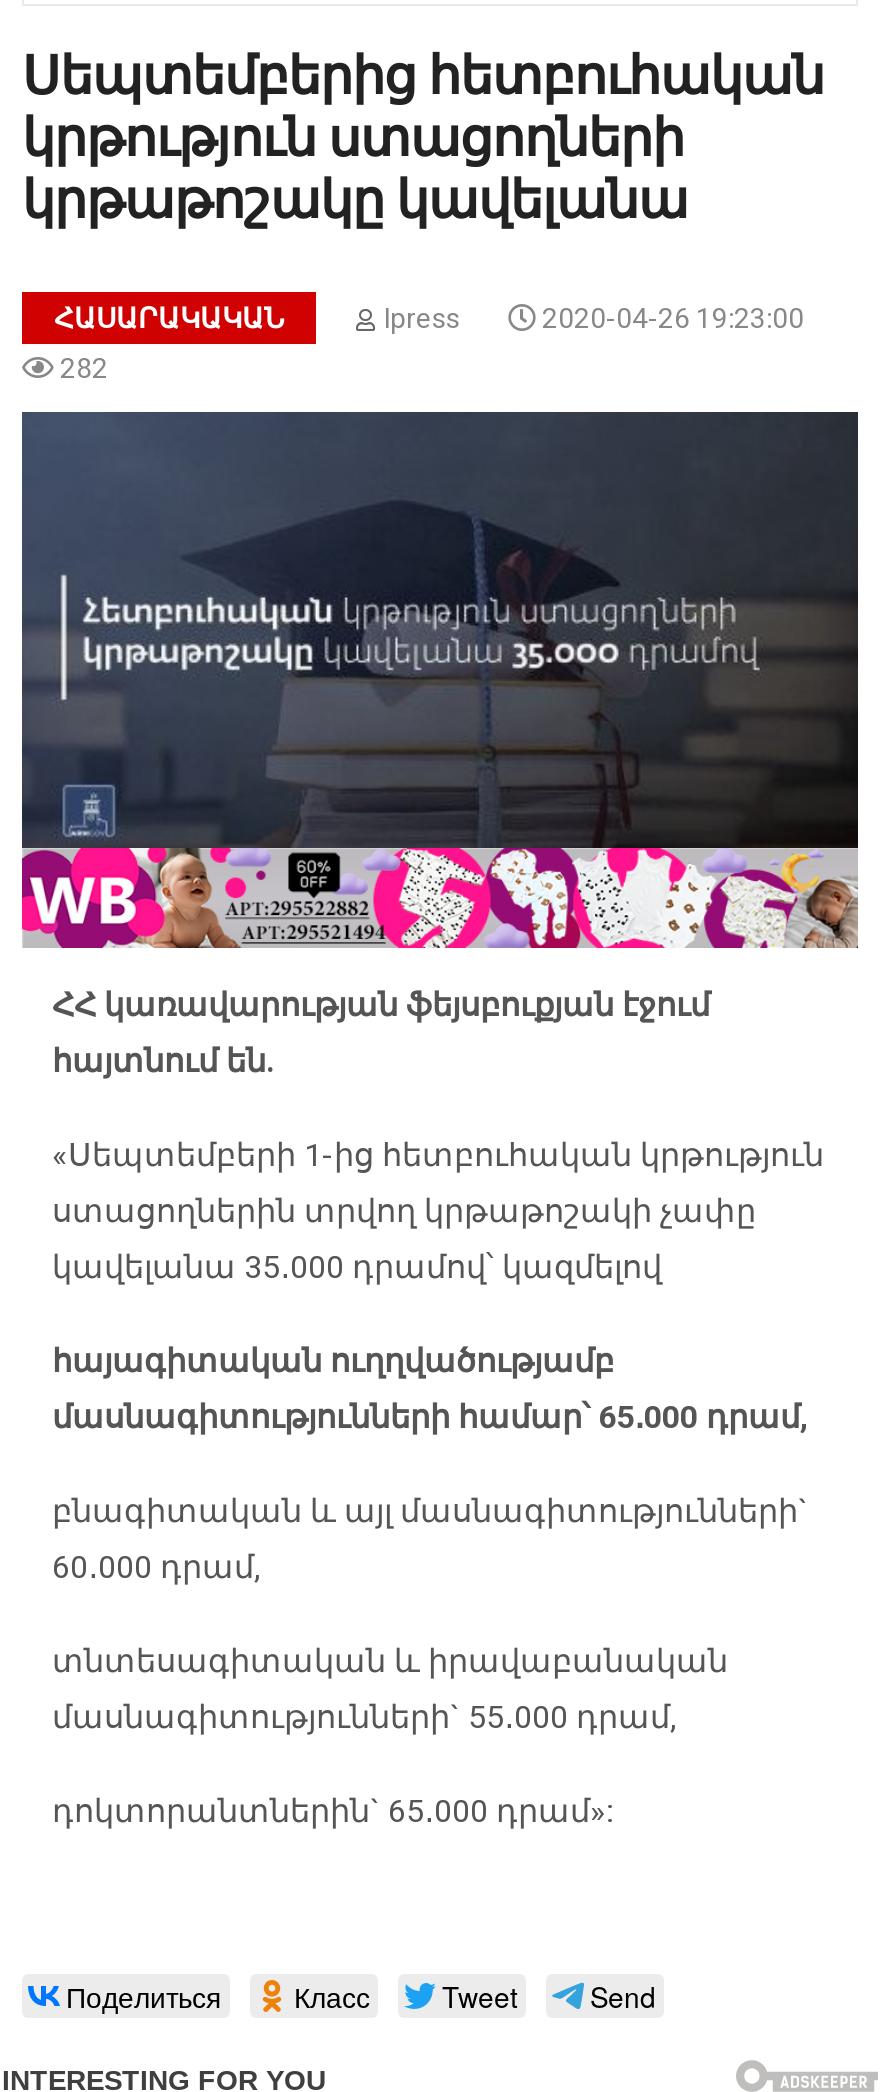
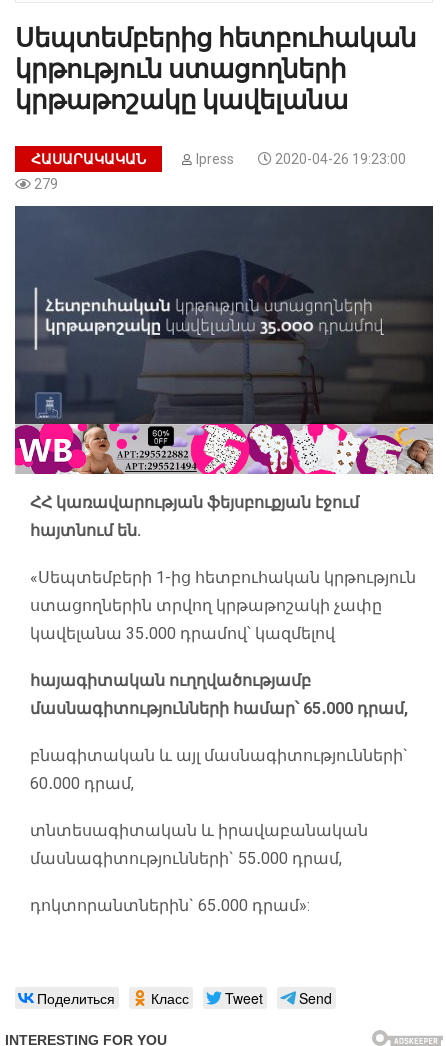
- 282
+ 279
